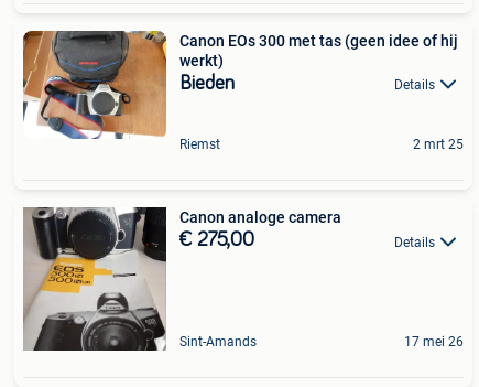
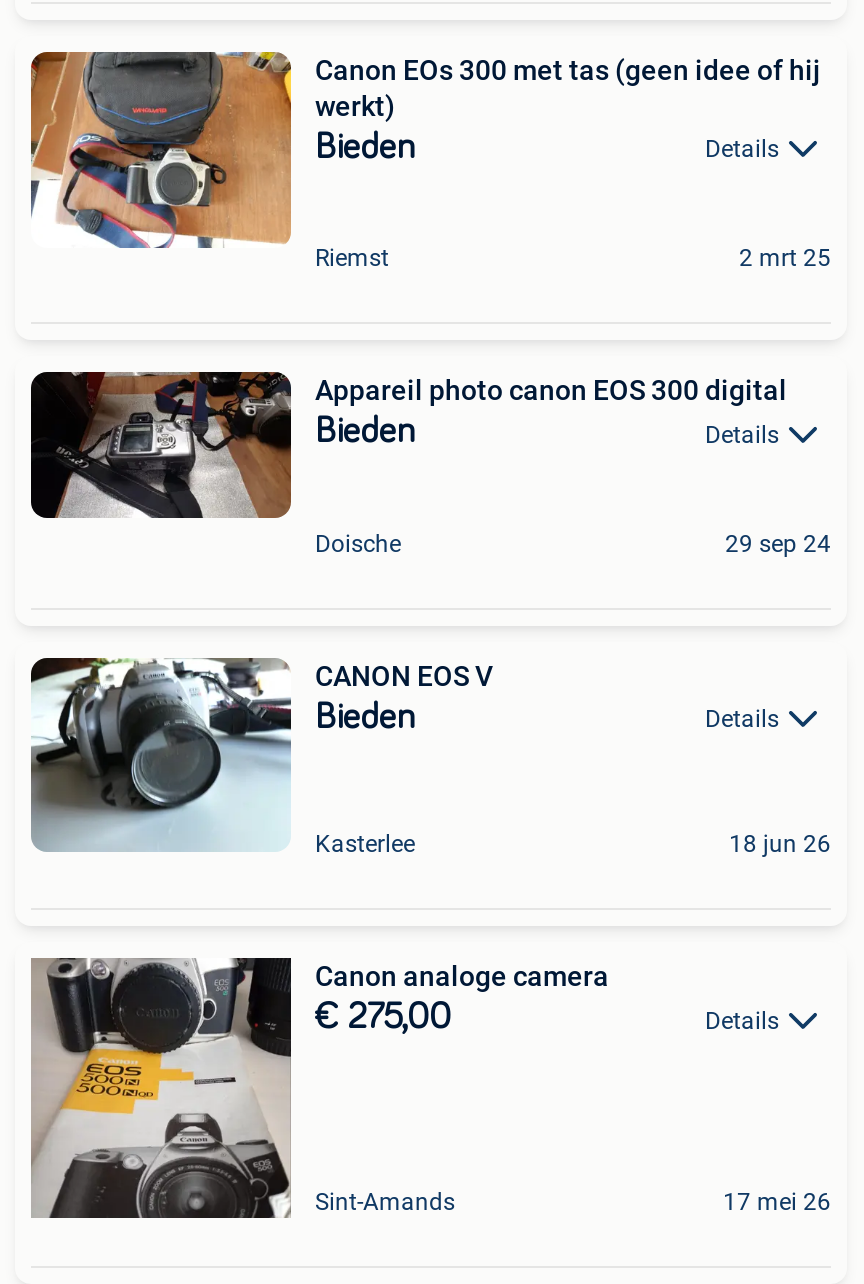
+ [image]
+ CANON EOS V
+ Bieden
+ Details

+ [image]
+ Appareil photo canon EOS 300 digital
+ Bieden
+ Details

+ Doische
+ 29 sep 24

+ Kasterlee
+ 18 jun 26
